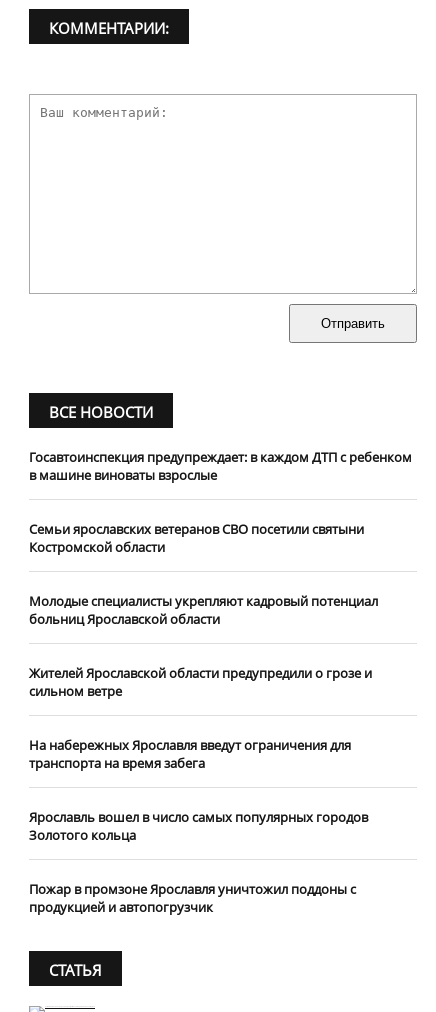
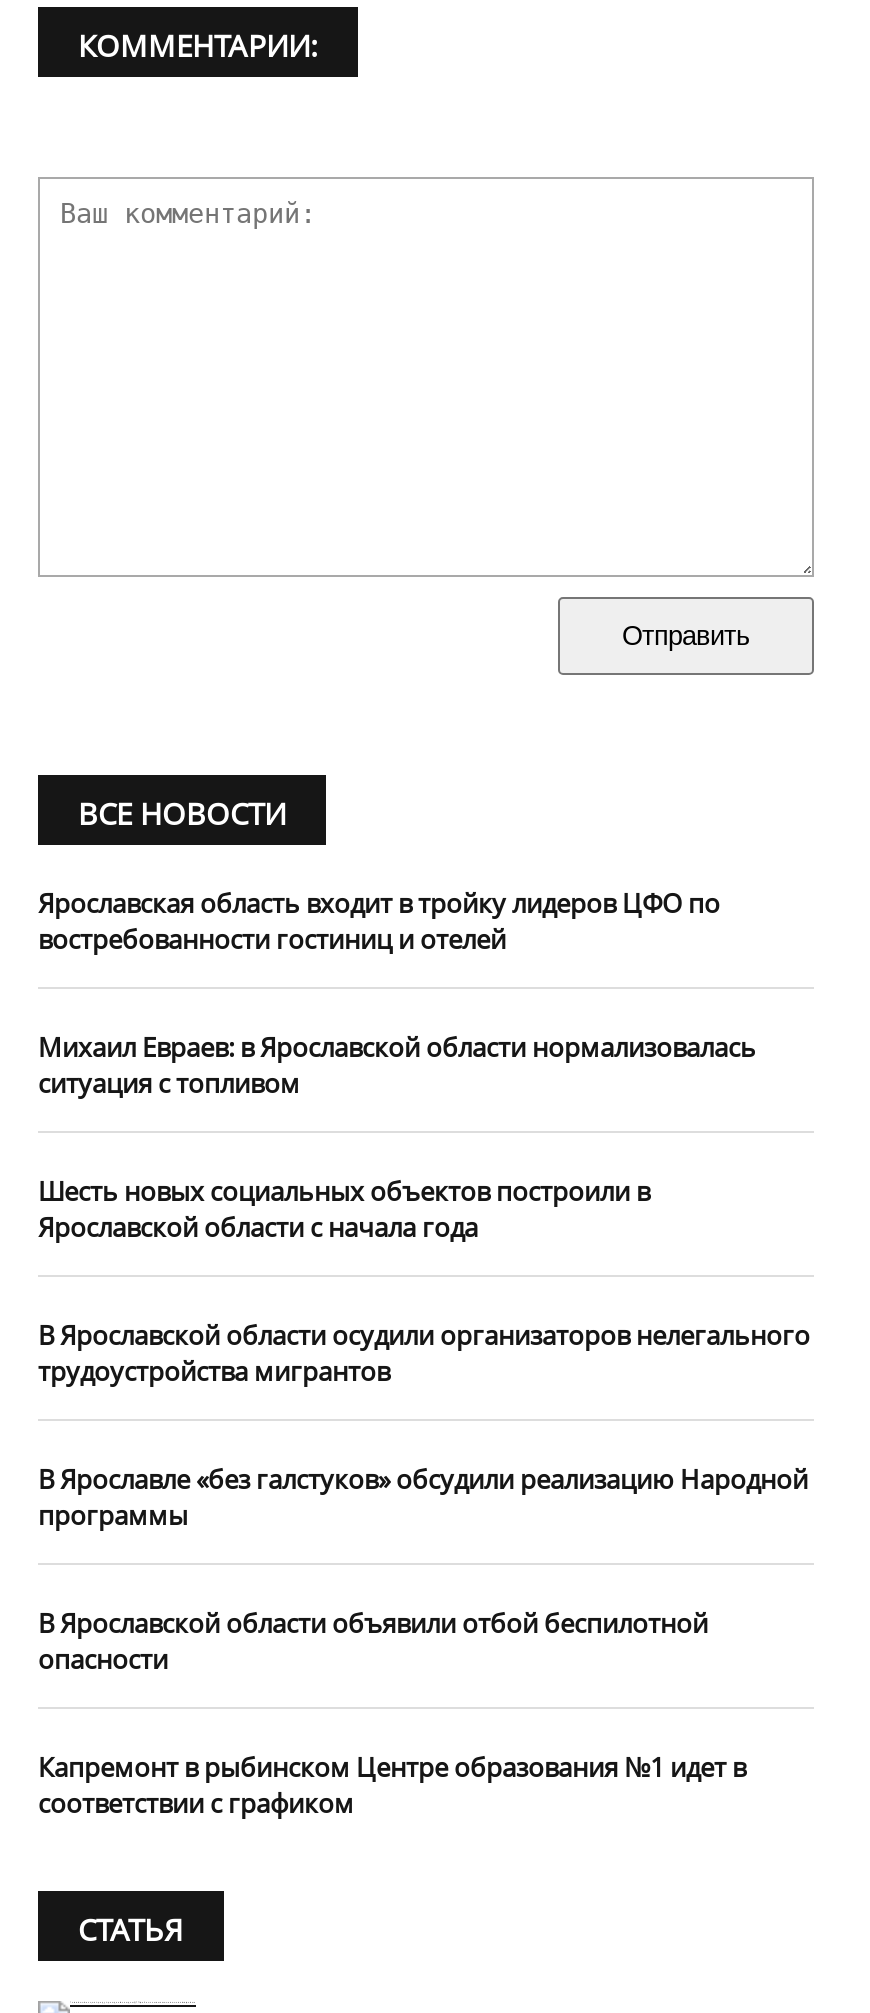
- Госавтоинспекция предупреждает: в каждом ДТП с ребенком
- в машине виноваты взрослые
+ Ярославская область входит в тройку лидеров ЦФО по
+ востребованности гостиниц и отелей

- Семьи ярославских ветеранов СВО посетили святыни
- Костромской области
+ Михаил Евраев: в Ярославской области нормализовалась
+ ситуация с топливом

- Молодые специалисты укрепляют кадровый потенциал
- больниц Ярославской области
+ Шесть новых социальных объектов построили в
+ Ярославской области с начала года

- Жителей Ярославской области предупредили о грозе и
- сильном ветре
+ В Ярославской области осудили организаторов нелегального
+ трудоустройства мигрантов

- На набережных Ярославля введут ограничения для
- транспорта на время забега
+ В Ярославле «без галстуков» обсудили реализацию Народной
+ программы

- Ярославль вошел в число самых популярных городов
- Золотого кольца
+ В Ярославской области объявили отбой беспилотной
+ опасности

- Пожар в промзоне Ярославля уничтожил поддоны с
- продукцией и автопогрузчик
+ Капремонт в рыбинском Центре образования №1 идет в
+ соответствии с графиком
